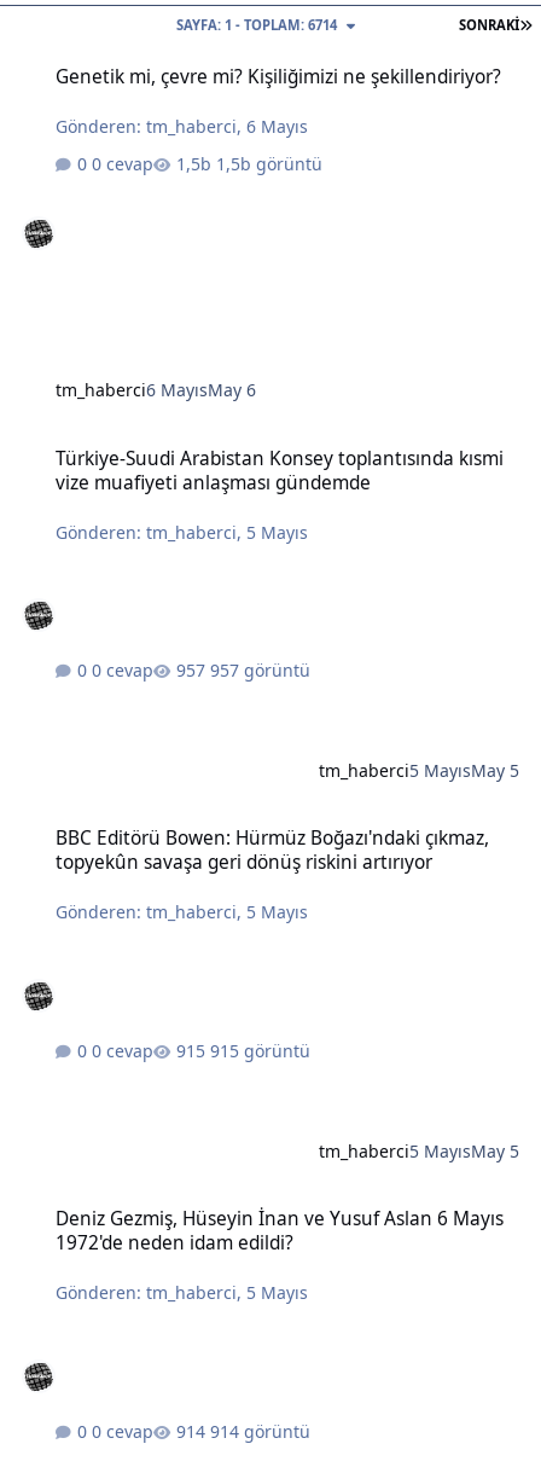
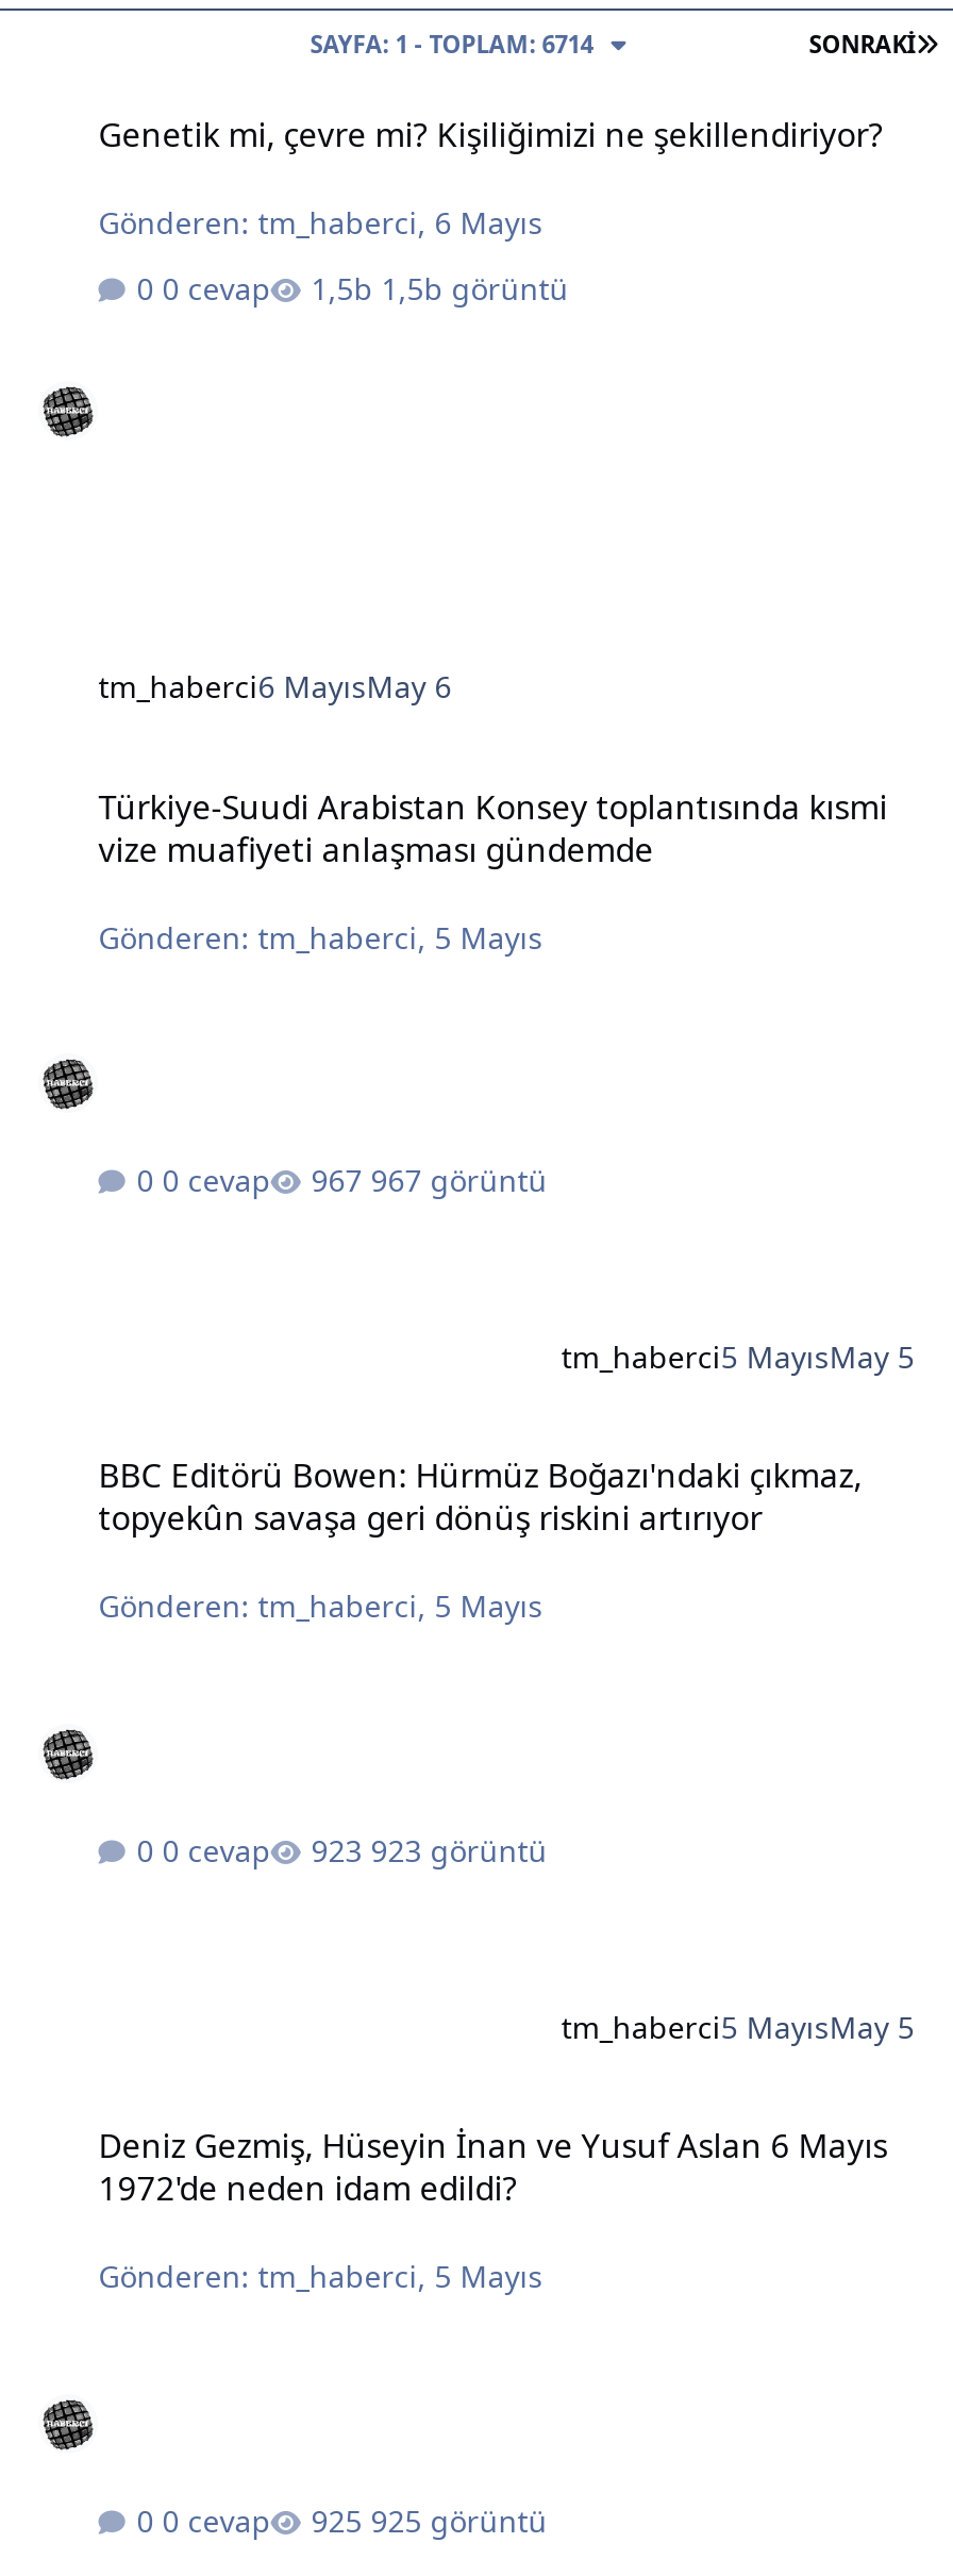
- 957 görüntü
+ 967 görüntü

- 915 görüntü
+ 923 görüntü

- 914 görüntü
+ 925 görüntü
